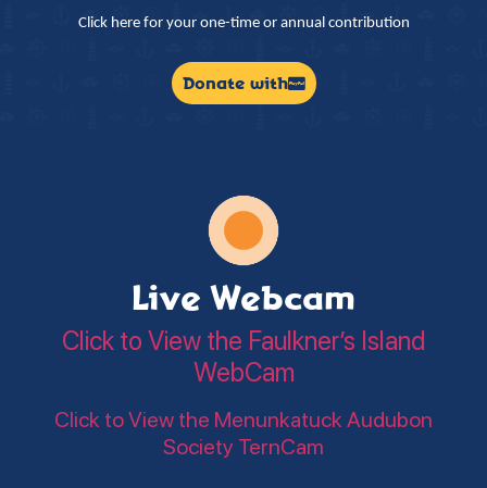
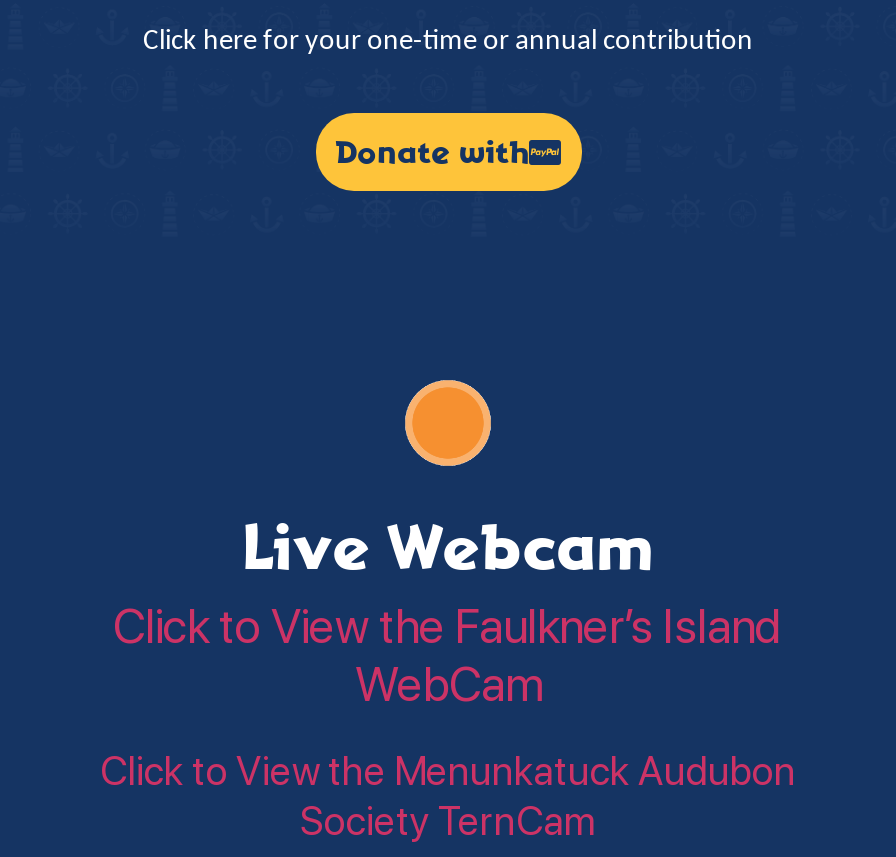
- [image]
+ [image]
